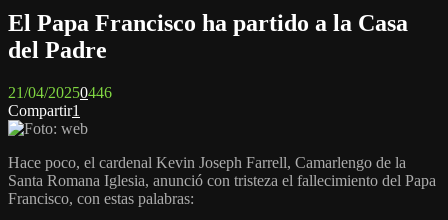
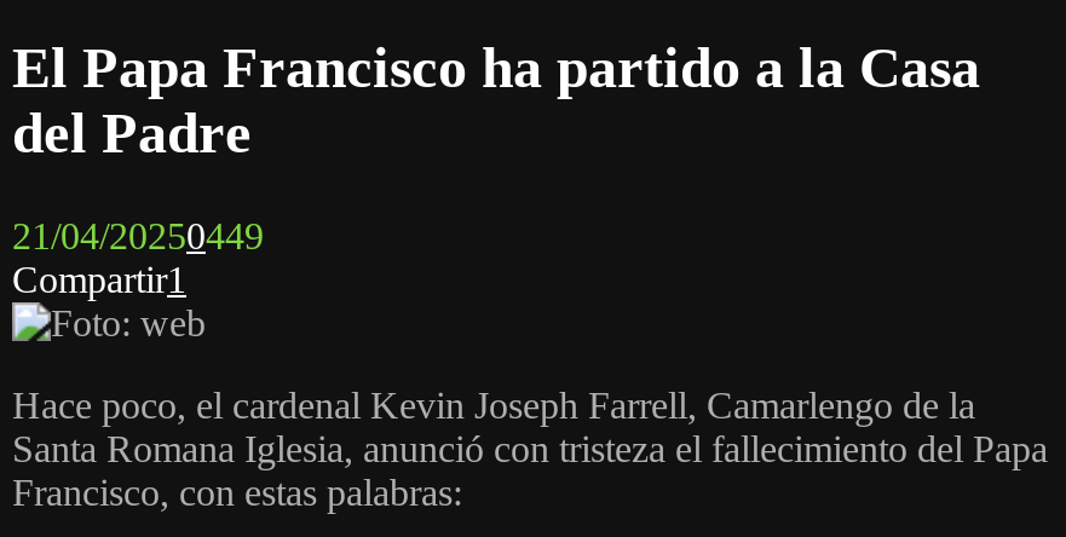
- 21/04/20250446
+ 21/04/20250449
